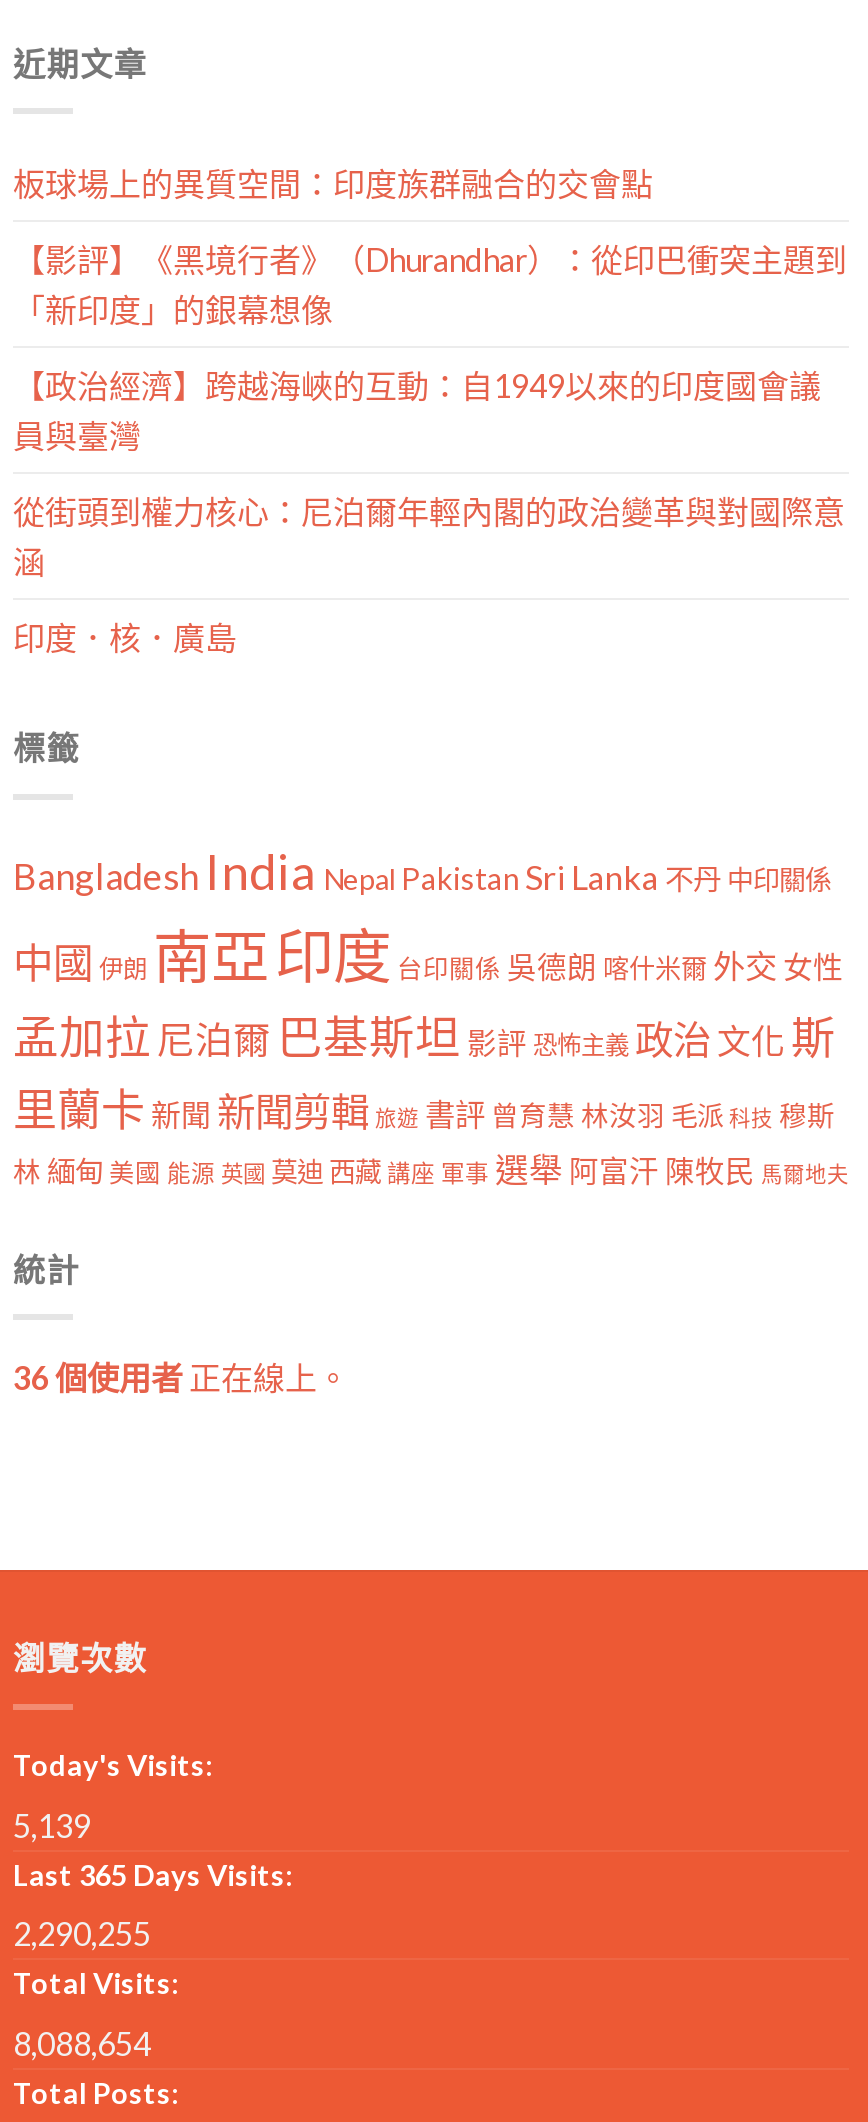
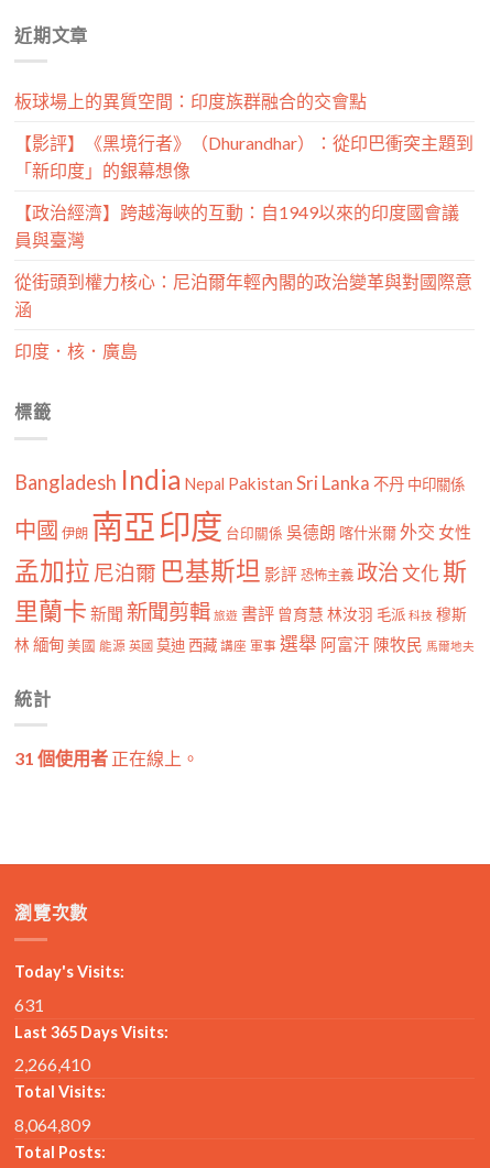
- 36 個使用者正在線上。
+ 31 個使用者正在線上。

- 5,139
+ 631

- 2,290,255
+ 2,266,410

- 8,088,654
+ 8,064,809
